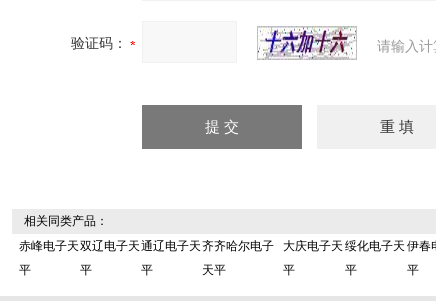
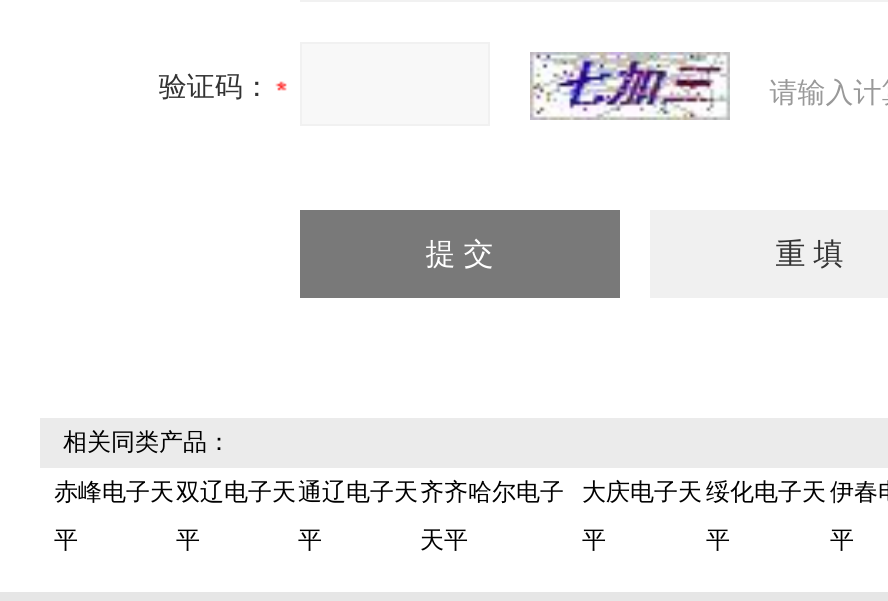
- [image]
+ [image]
